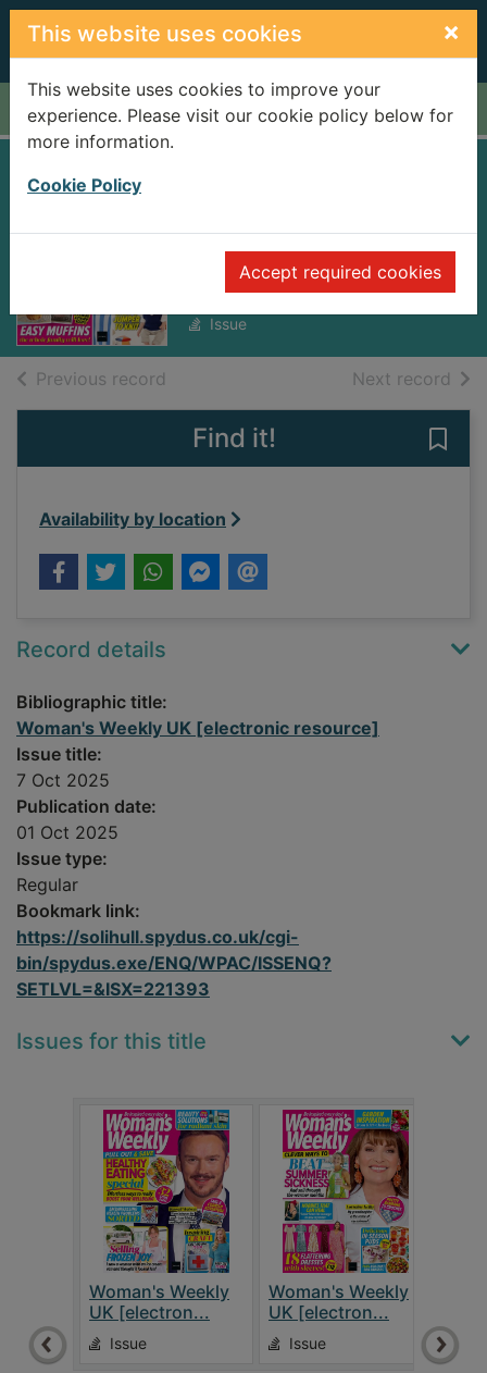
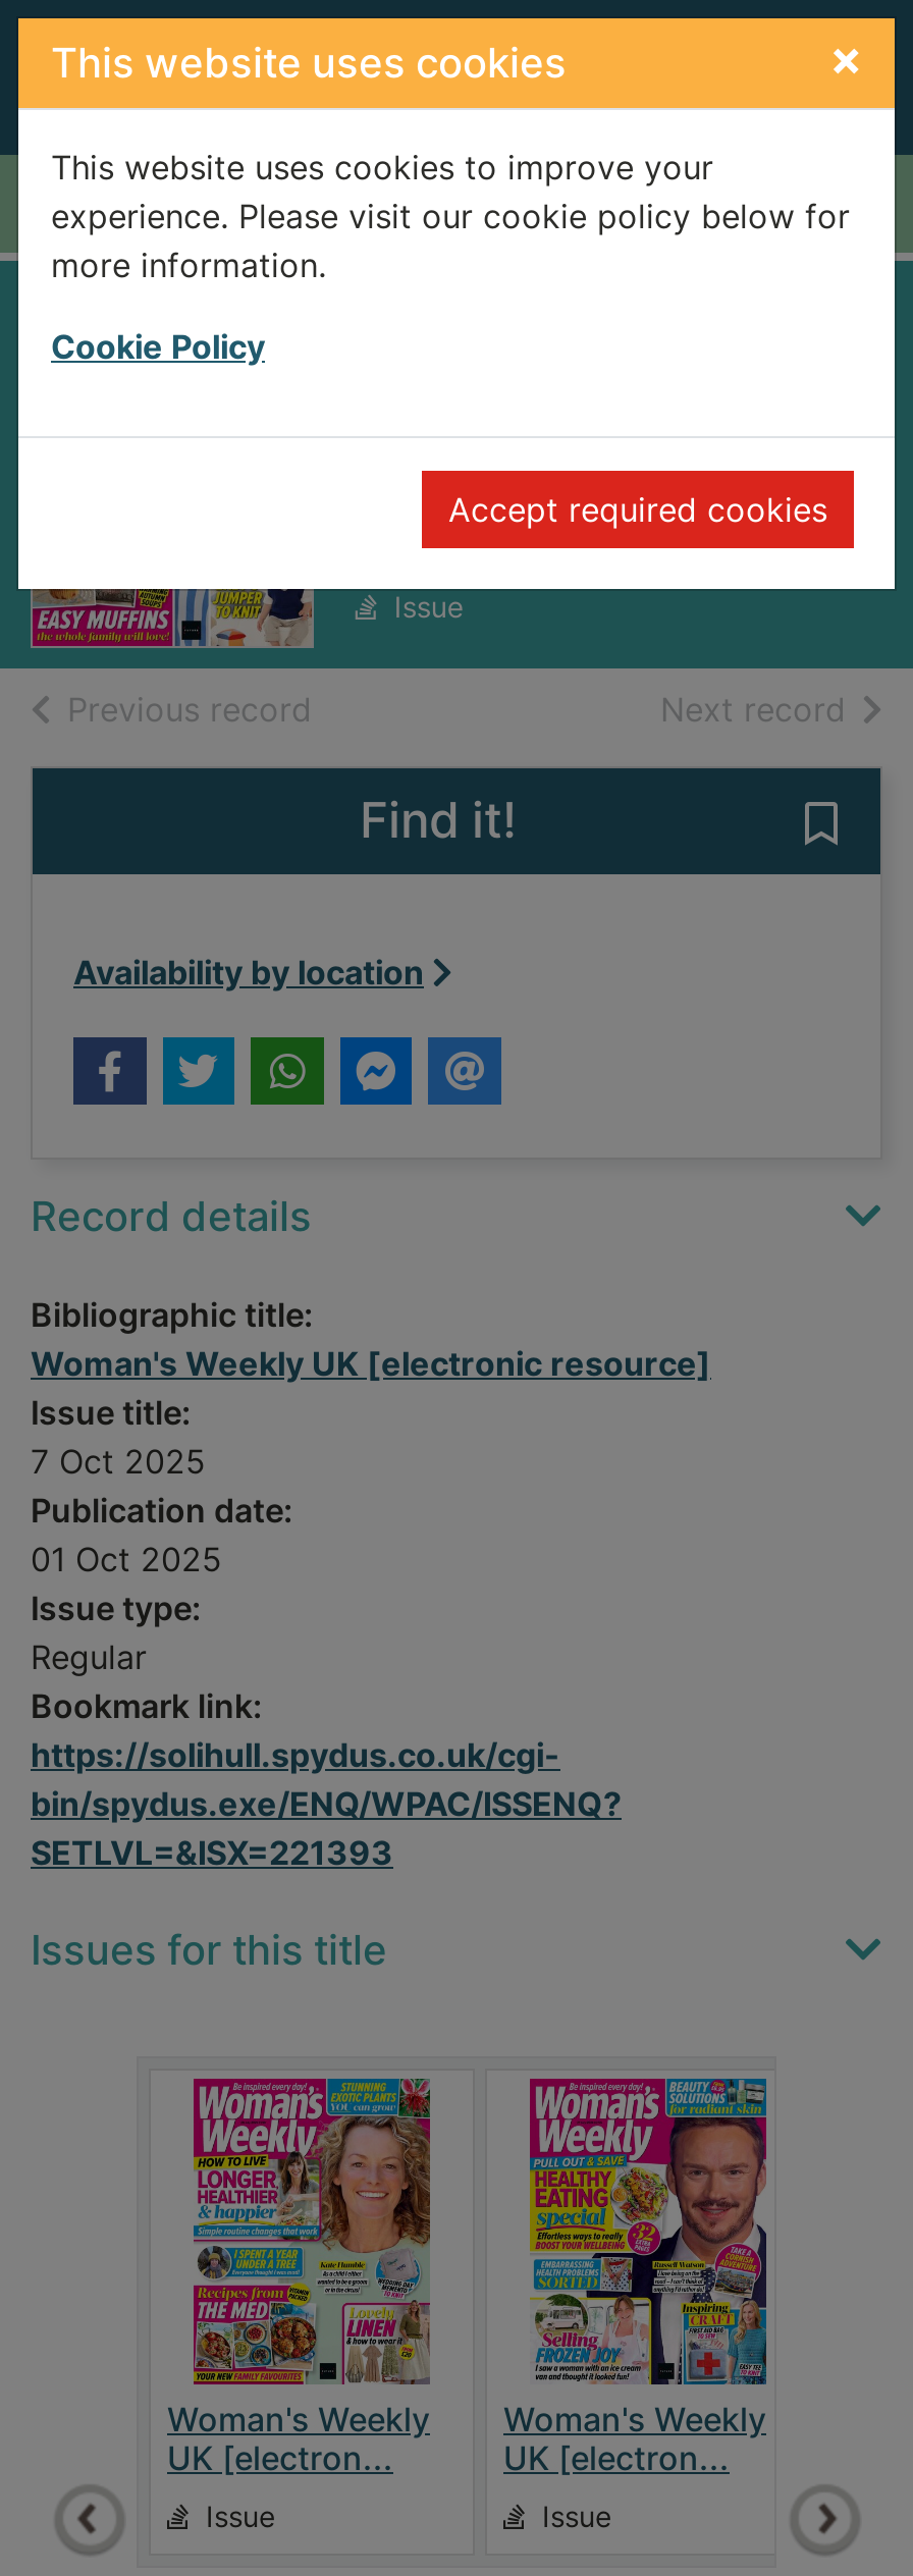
- [image]
+ [image]

- [image]
+ [image]
